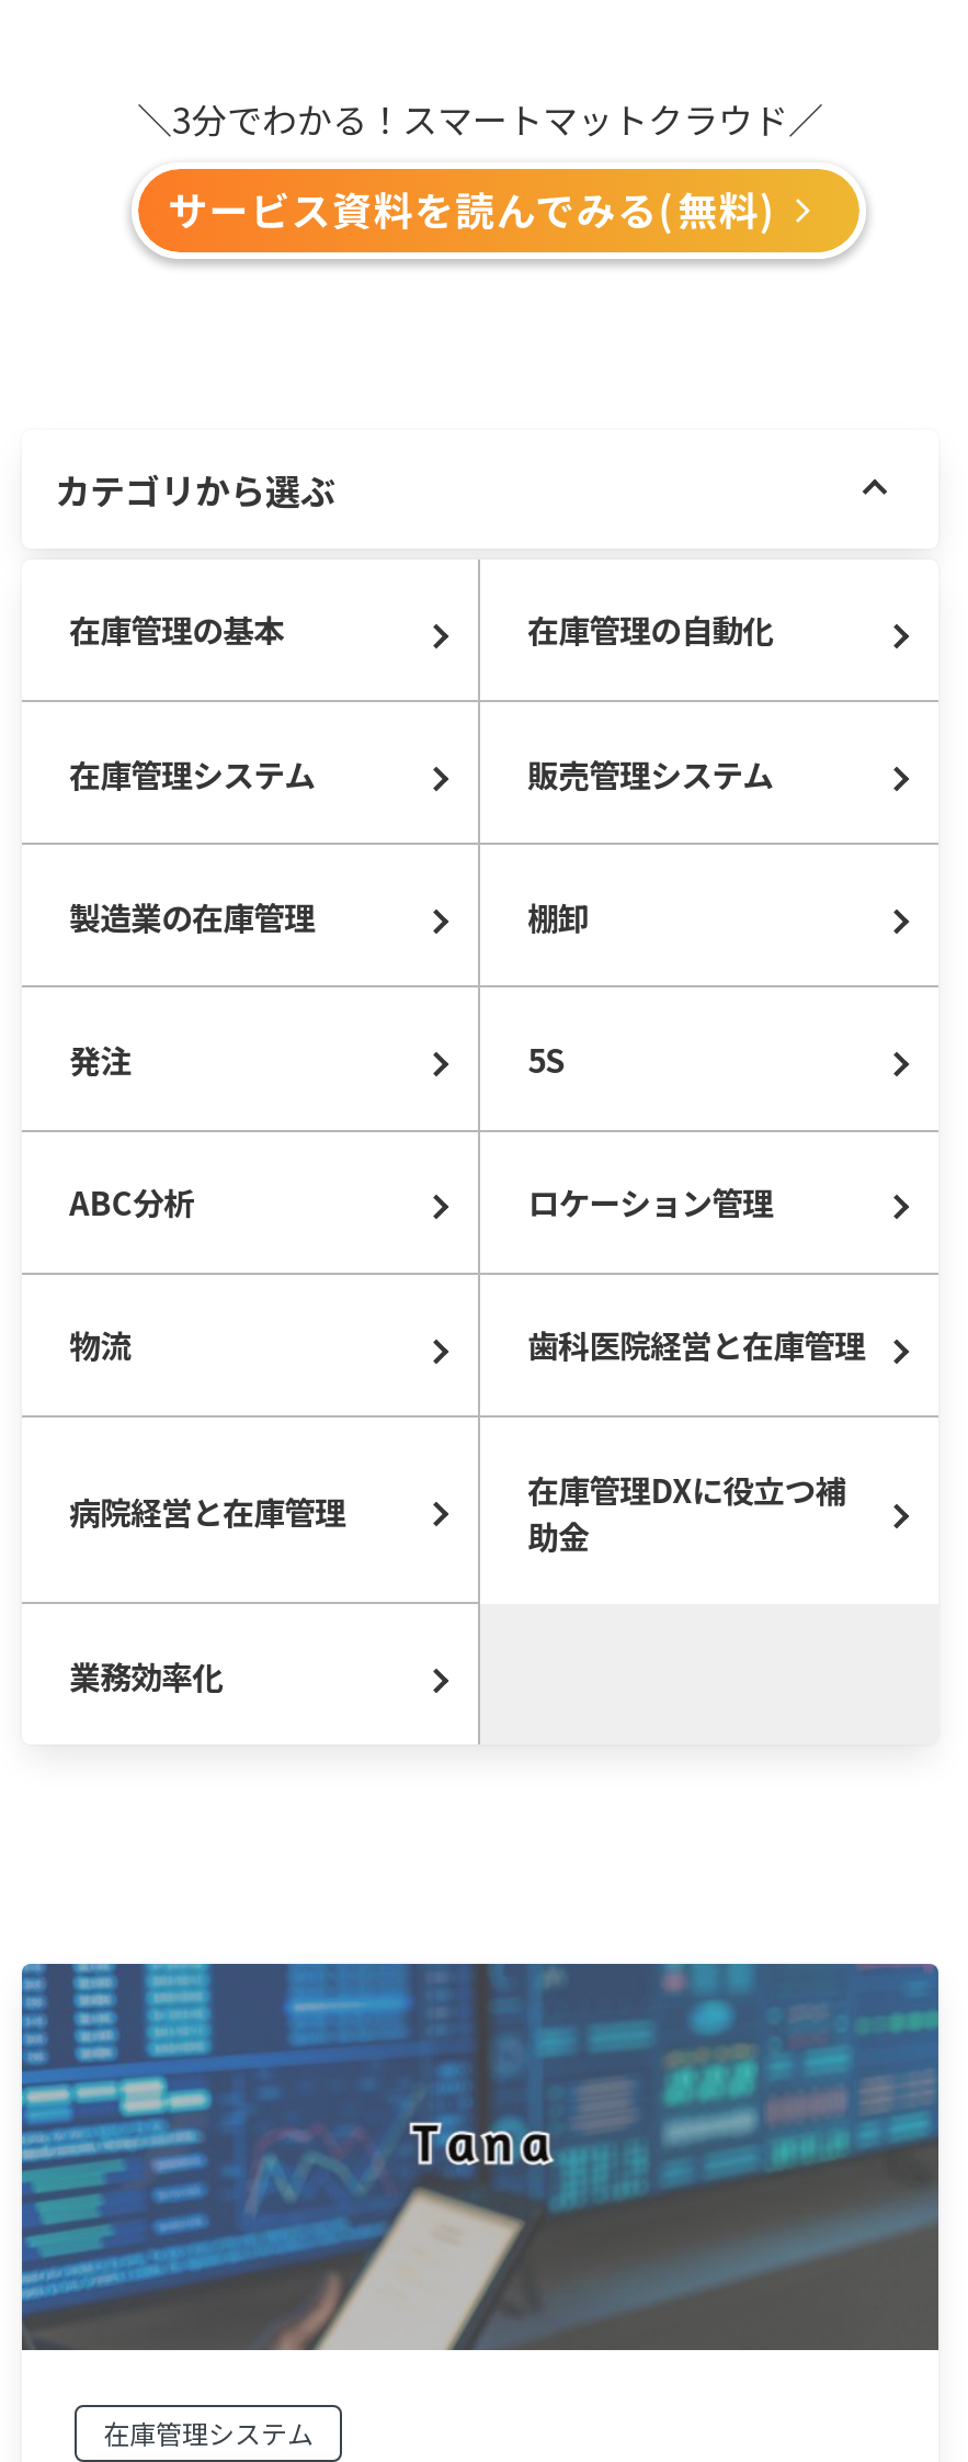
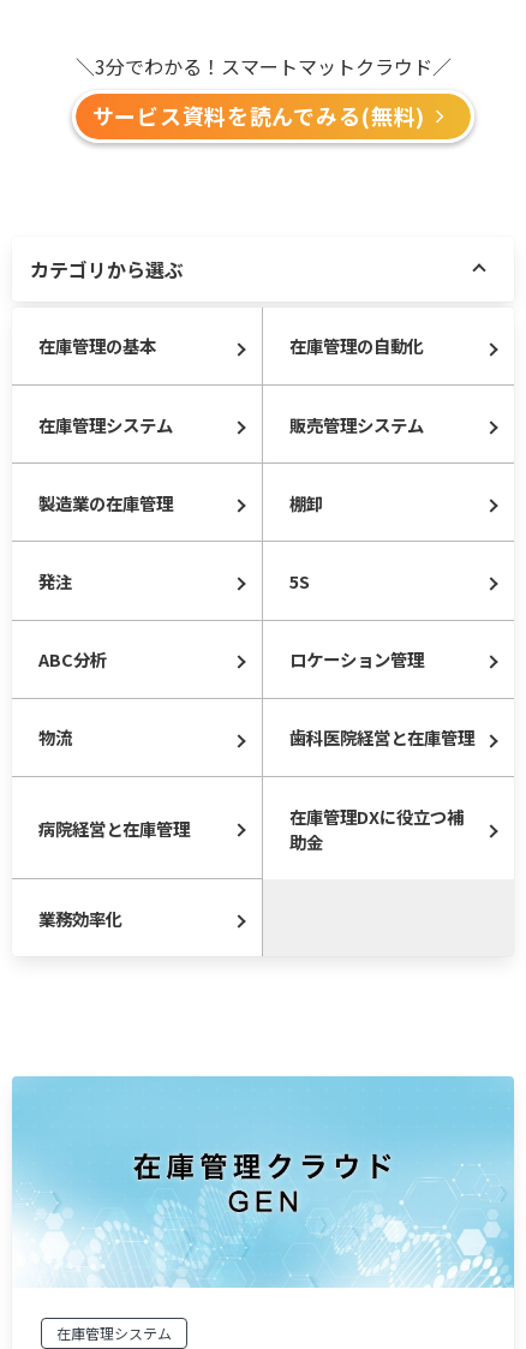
- [image]
+ [image]
